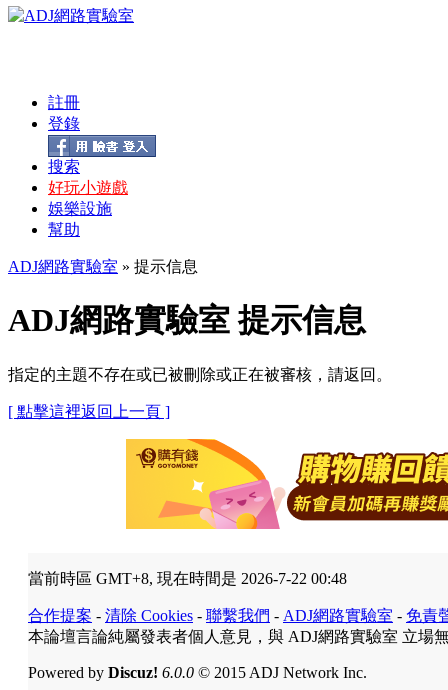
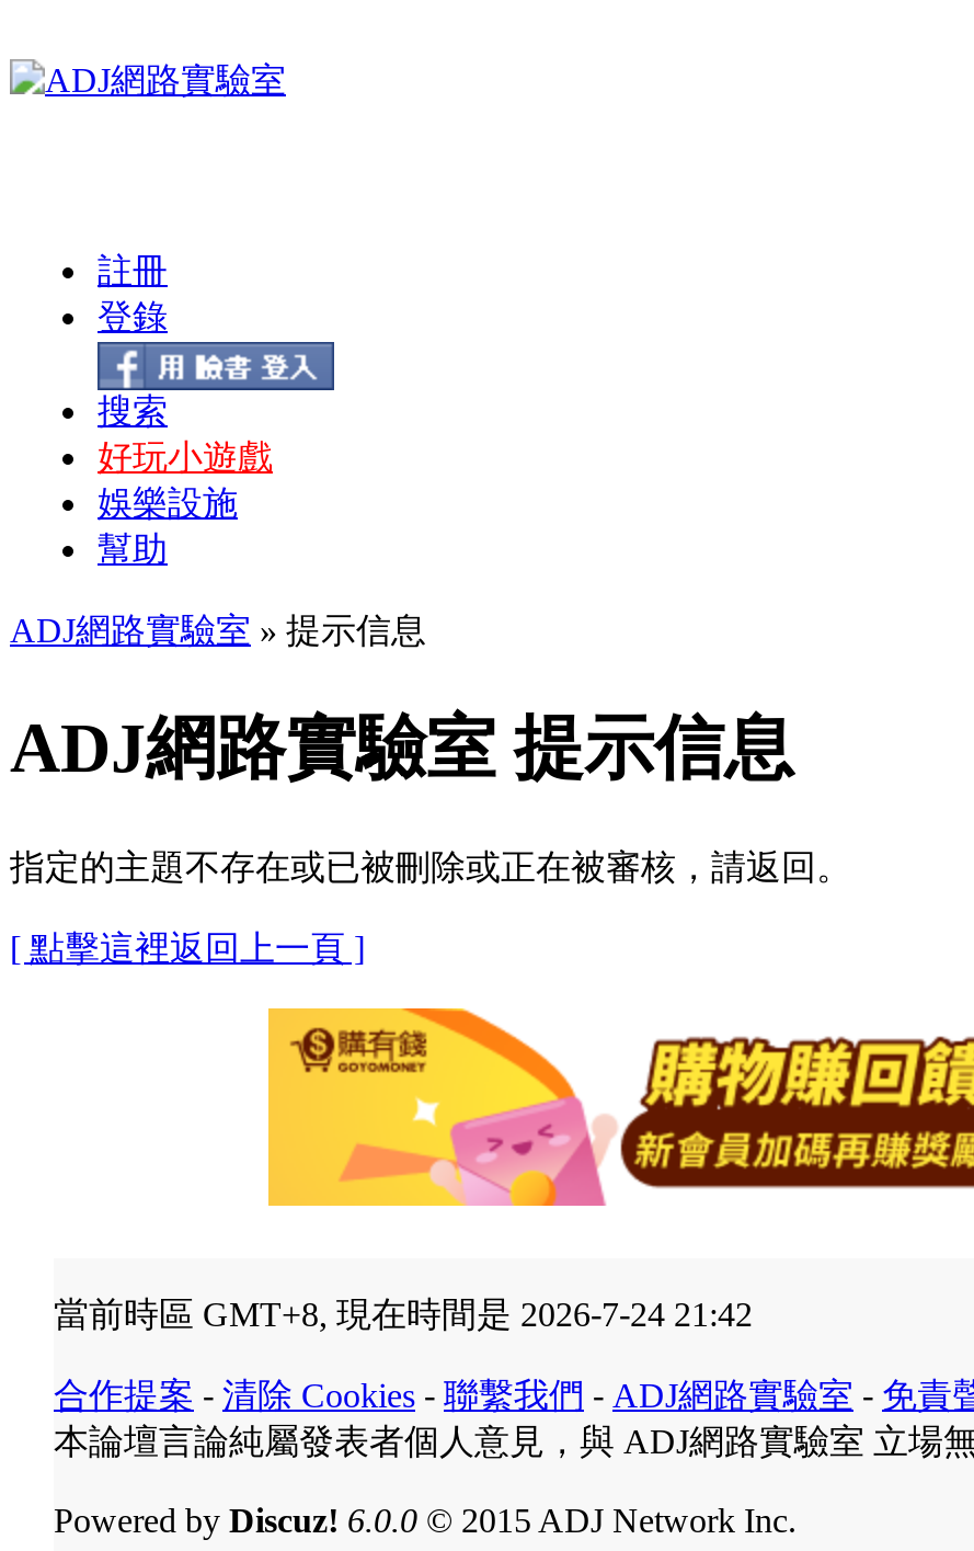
- 當前時區 GMT+8, 現在時間是 2026-7-22 00:48
+ 當前時區 GMT+8, 現在時間是 2026-7-24 21:42
